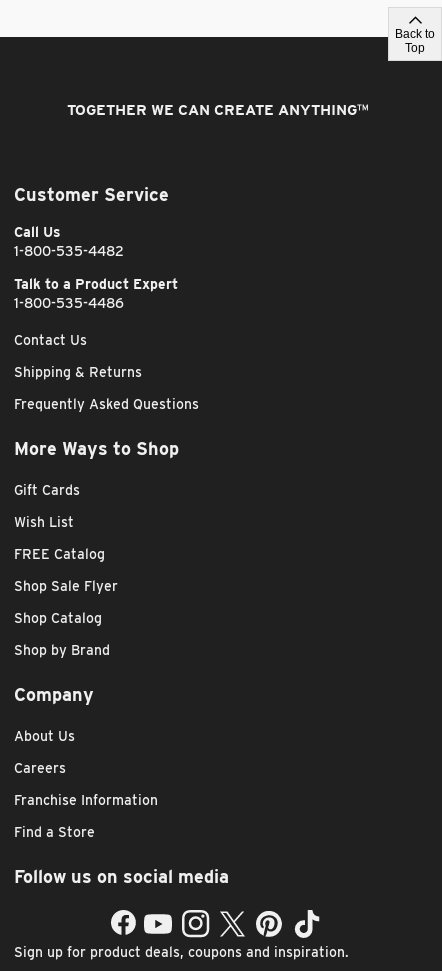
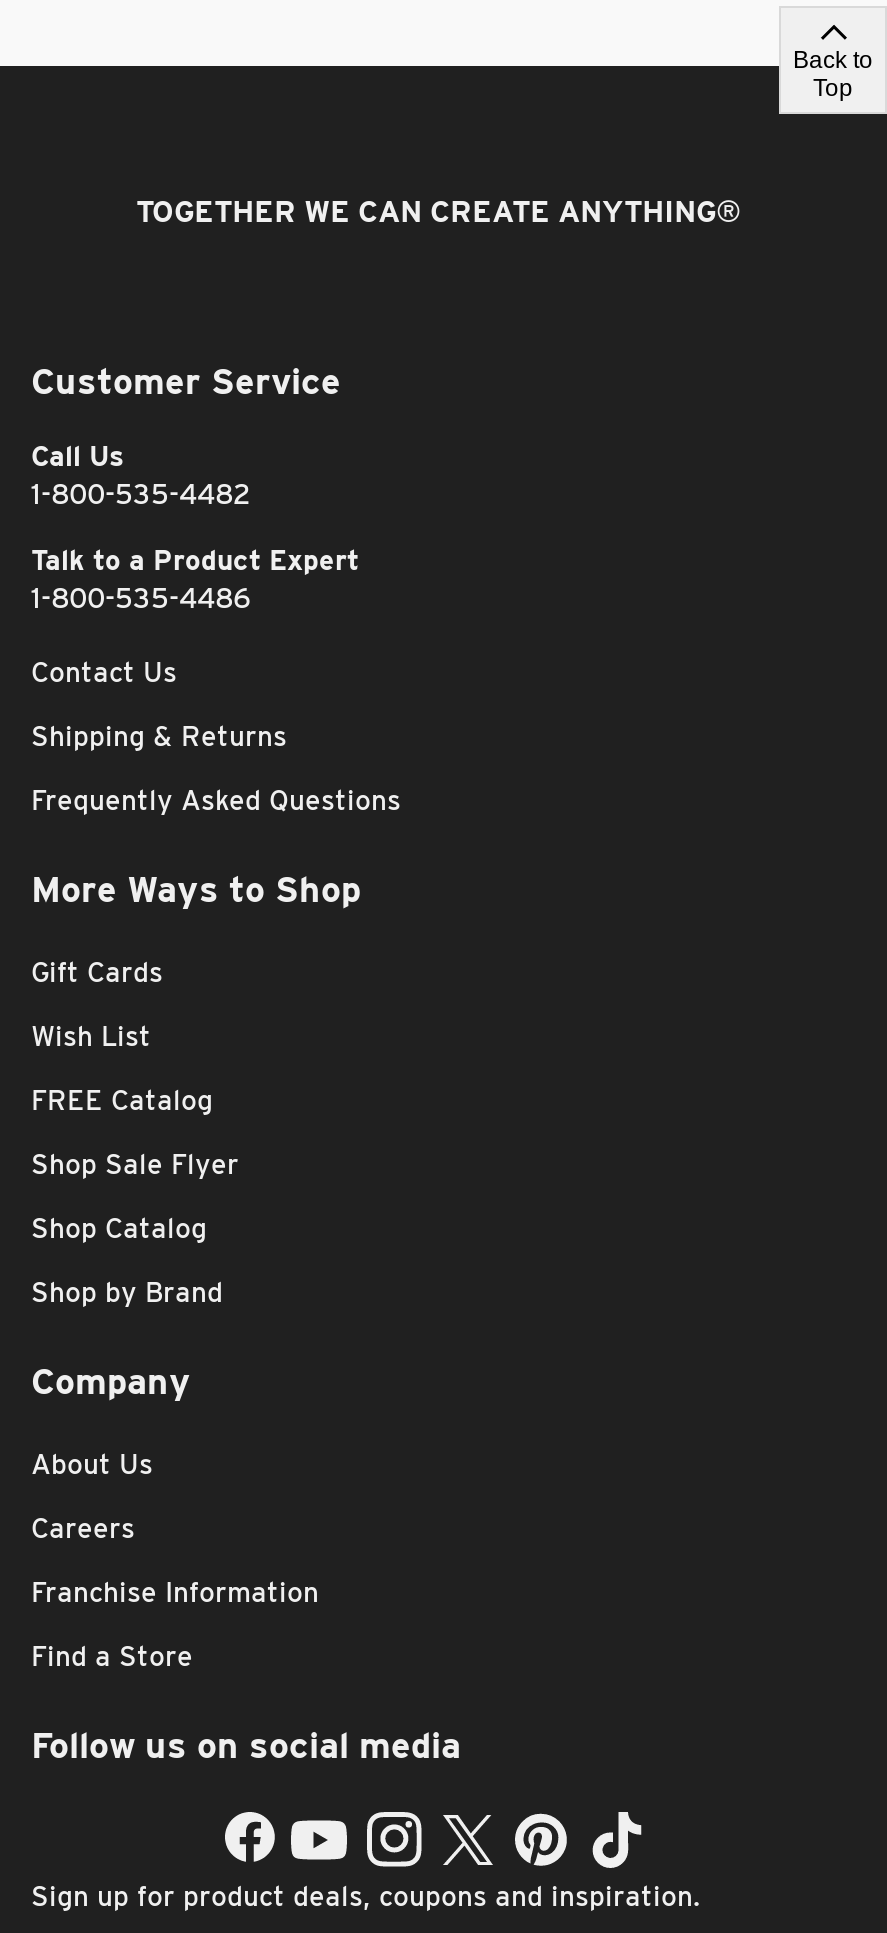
- TOGETHER WE CAN CREATE ANYTHING™
+ TOGETHER WE CAN CREATE ANYTHING®
